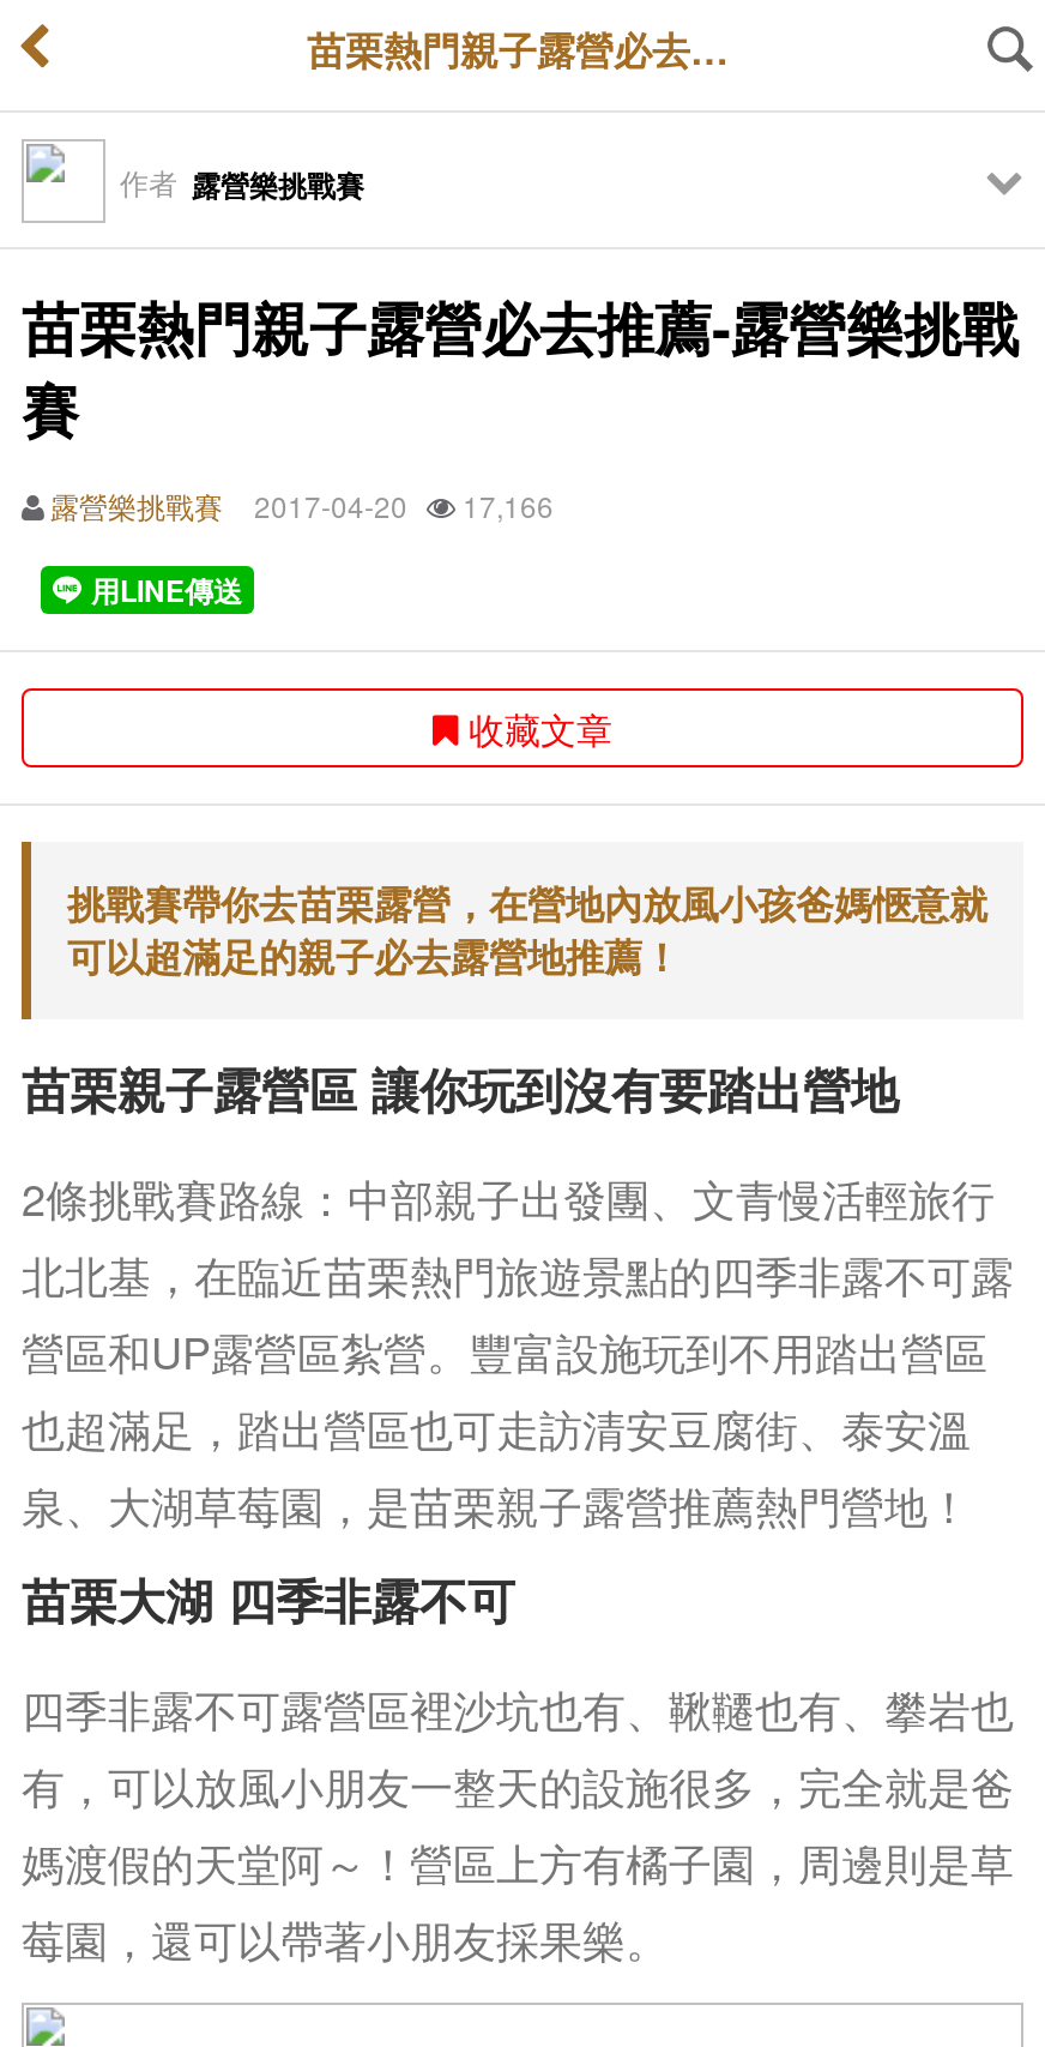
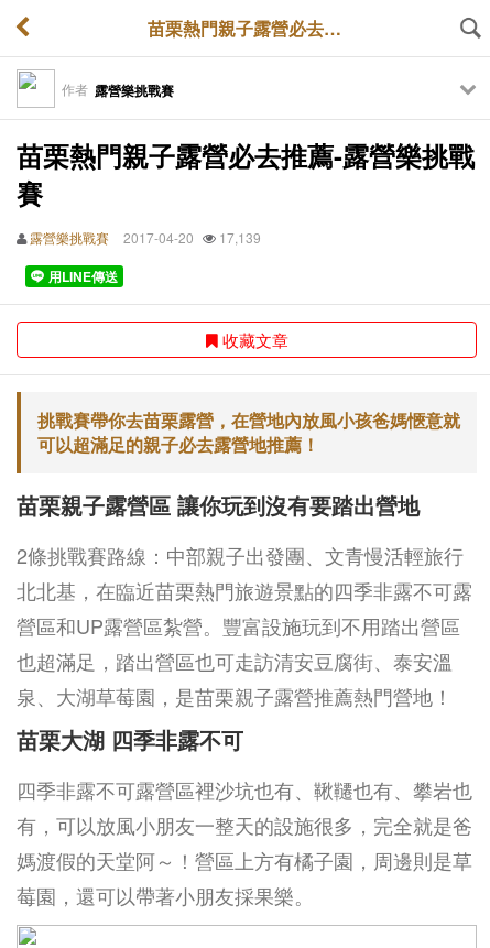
- 露營樂挑戰賽 2017-04-20 17,166
+ 露營樂挑戰賽 2017-04-20 17,139
